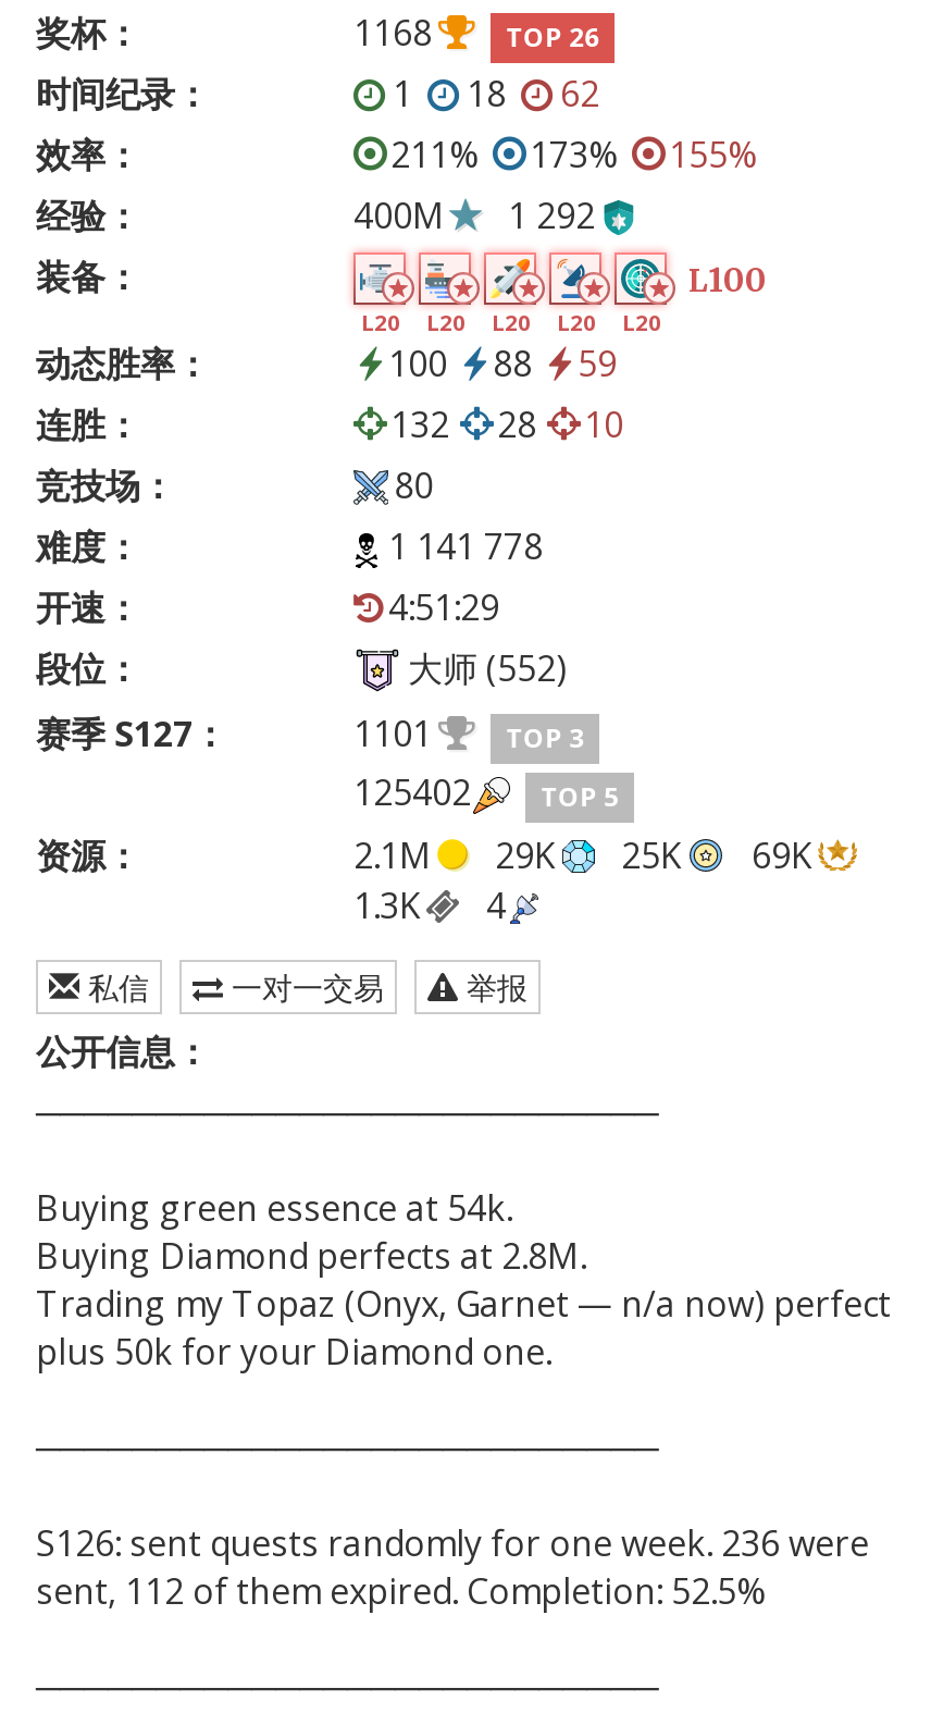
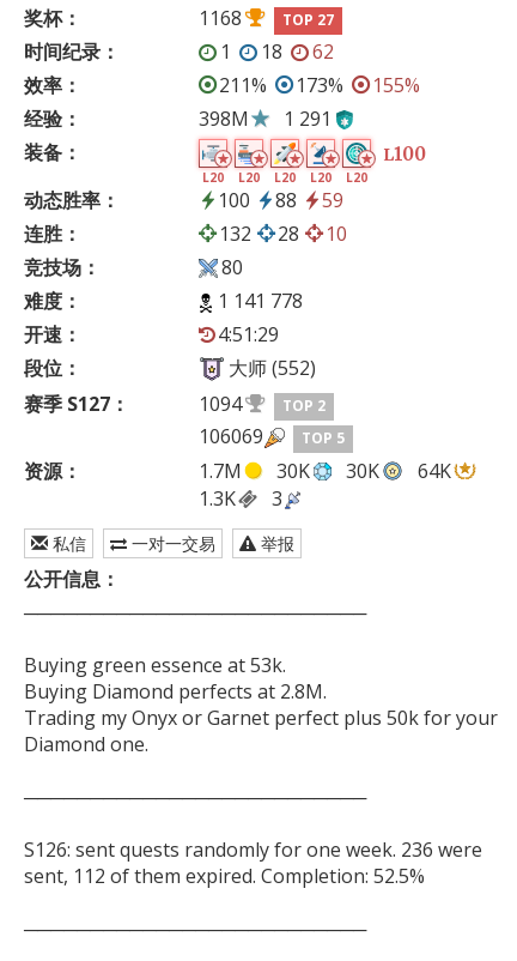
- TOP 26
+ TOP 27

- 400M
- 1 292
+ 398M
+ 1 291

- 1101
+ 1094

- TOP 3
+ TOP 2

- 125402 TOP 5
+ 106069 TOP 5

- 2.1M
- 29K
- 25K
- 69K
+ 1.7M
+ 30K
+ 30K
+ 64K

- 1.3K 4
+ 1.3K 3

- Buying green essence at 54k.
+ Buying green essence at 53k.

- Trading my Topaz (Onyx, Garnet — n/a now) perfect
- plus 50k for your Diamond one.
+ Trading my Onyx or Garnet perfect plus 50k for your
+ Diamond one.
